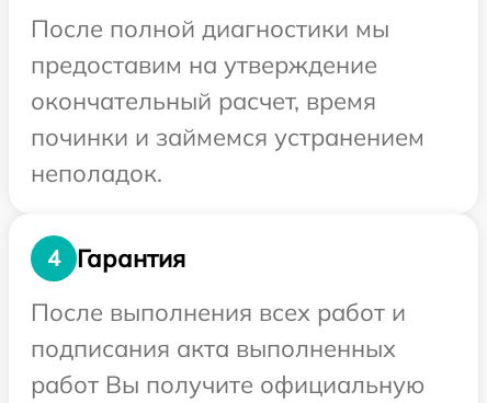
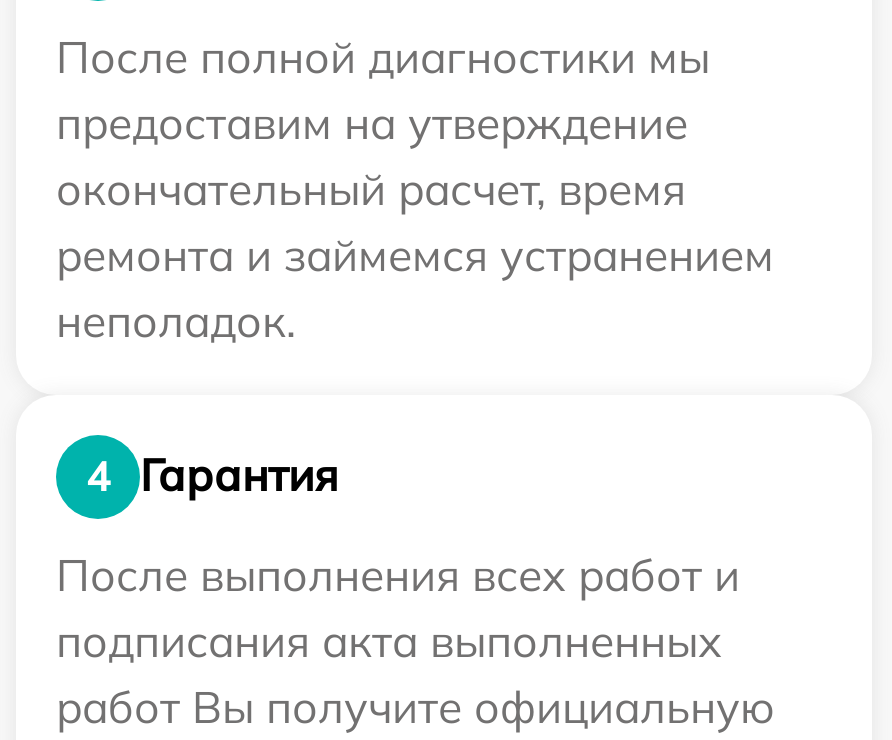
- починки и займемся устранением
+ ремонта и займемся устранением
